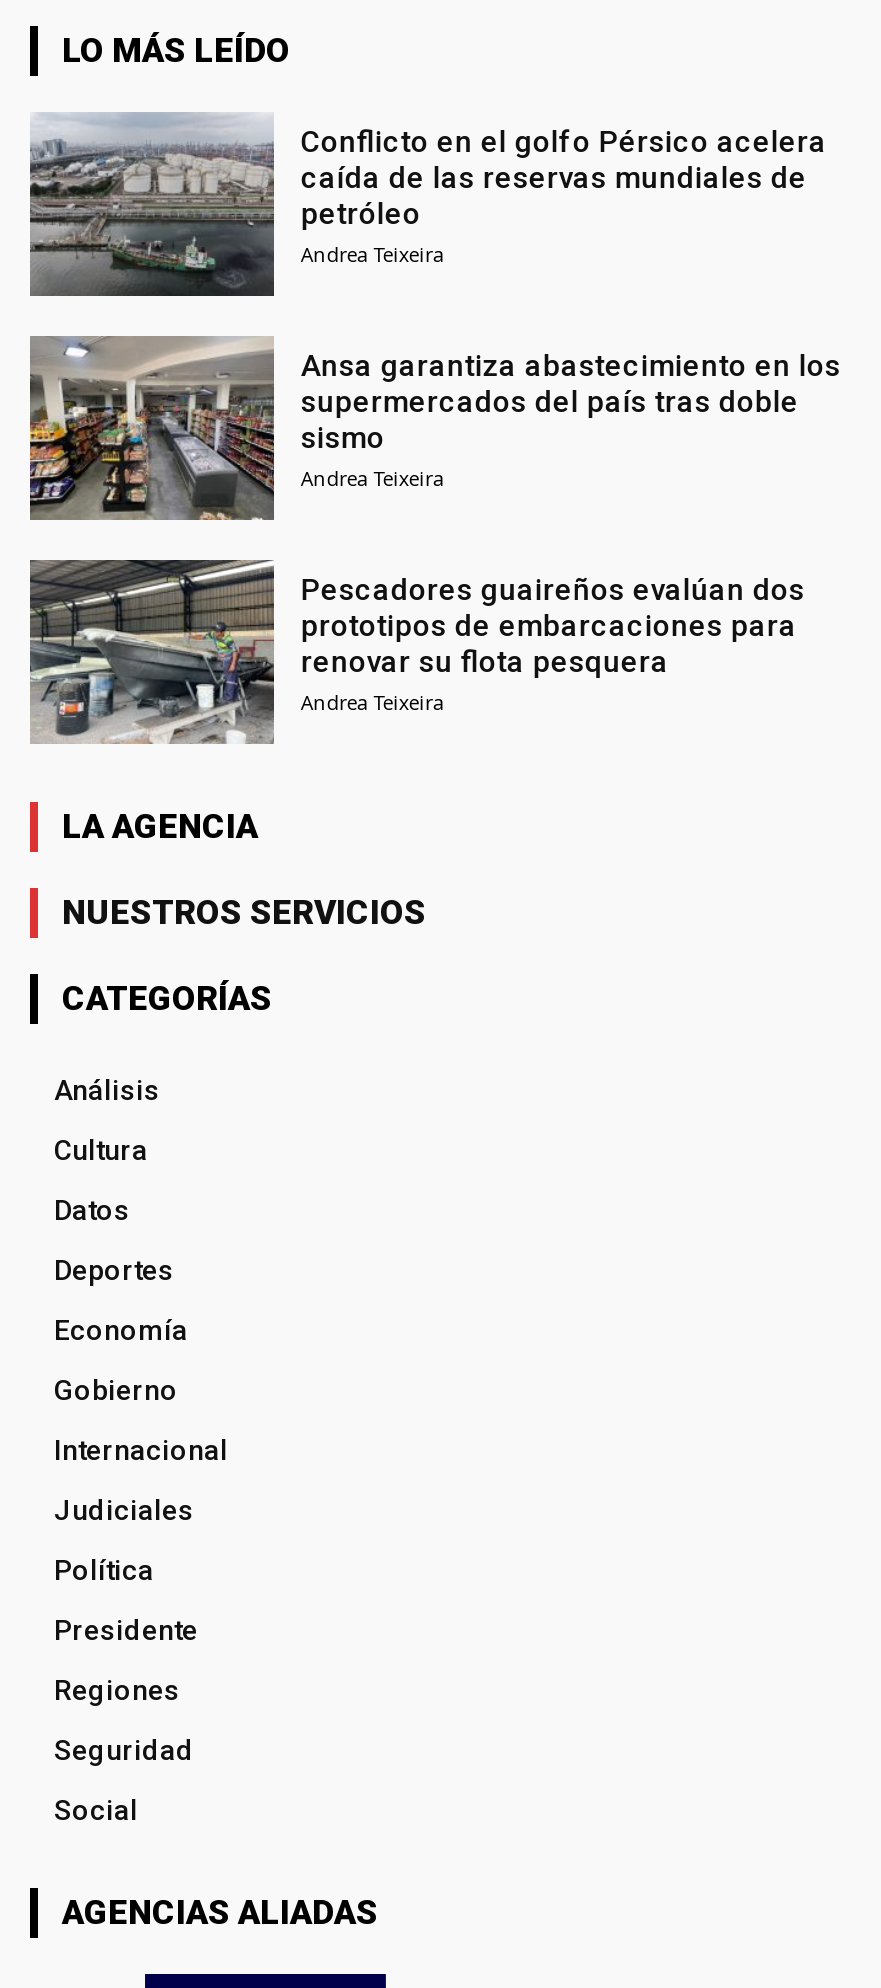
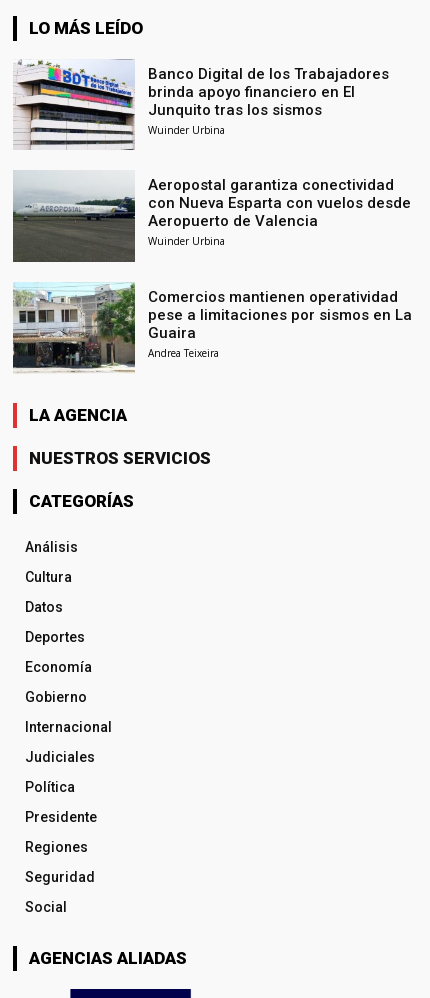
- [image]
- Conflicto en el golfo Pérsico acelera
- caída de las reservas mundiales de
- petróleo
- Andrea Teixeira
+ [image]
+ Banco Digital de los Trabajadores
+ brinda apoyo financiero en El
+ Junquito tras los sismos
+ Wuinder Urbina

- [image]
- Ansa garantiza abastecimiento en los
- supermercados del país tras doble
- sismo
- Andrea Teixeira
+ [image]
+ Aeropostal garantiza conectividad
+ con Nueva Esparta con vuelos desde
+ Aeropuerto de Valencia
+ Wuinder Urbina

- [image]
- Pescadores guaireños evalúan dos
- prototipos de embarcaciones para
- renovar su flota pesquera
+ [image]
+ Comercios mantienen operatividad
+ pese a limitaciones por sismos en La
+ Guaira
